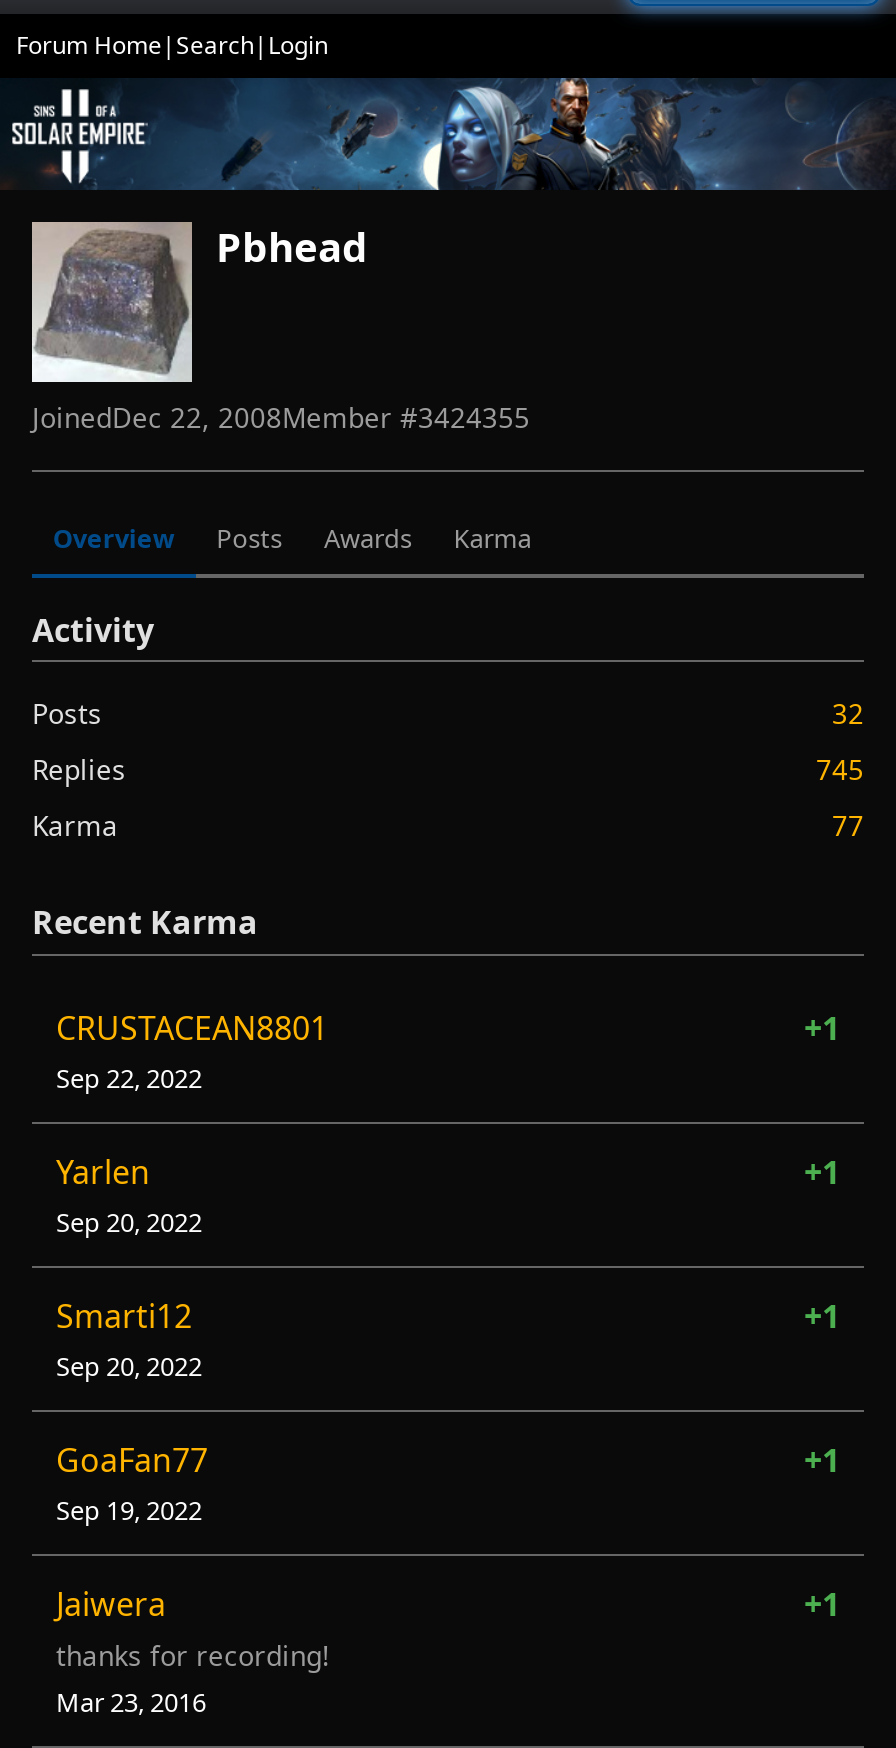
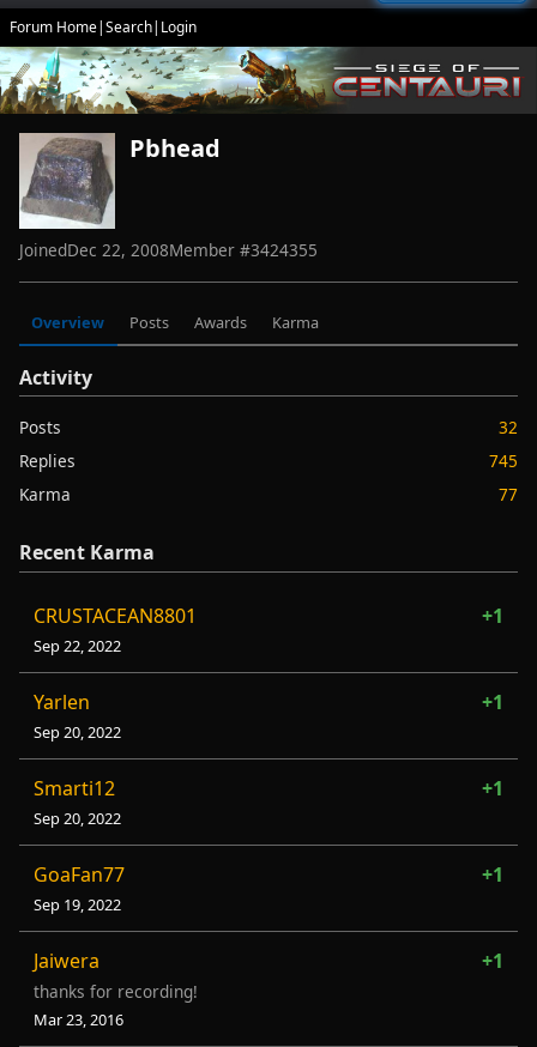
- [image]
+ [image]
